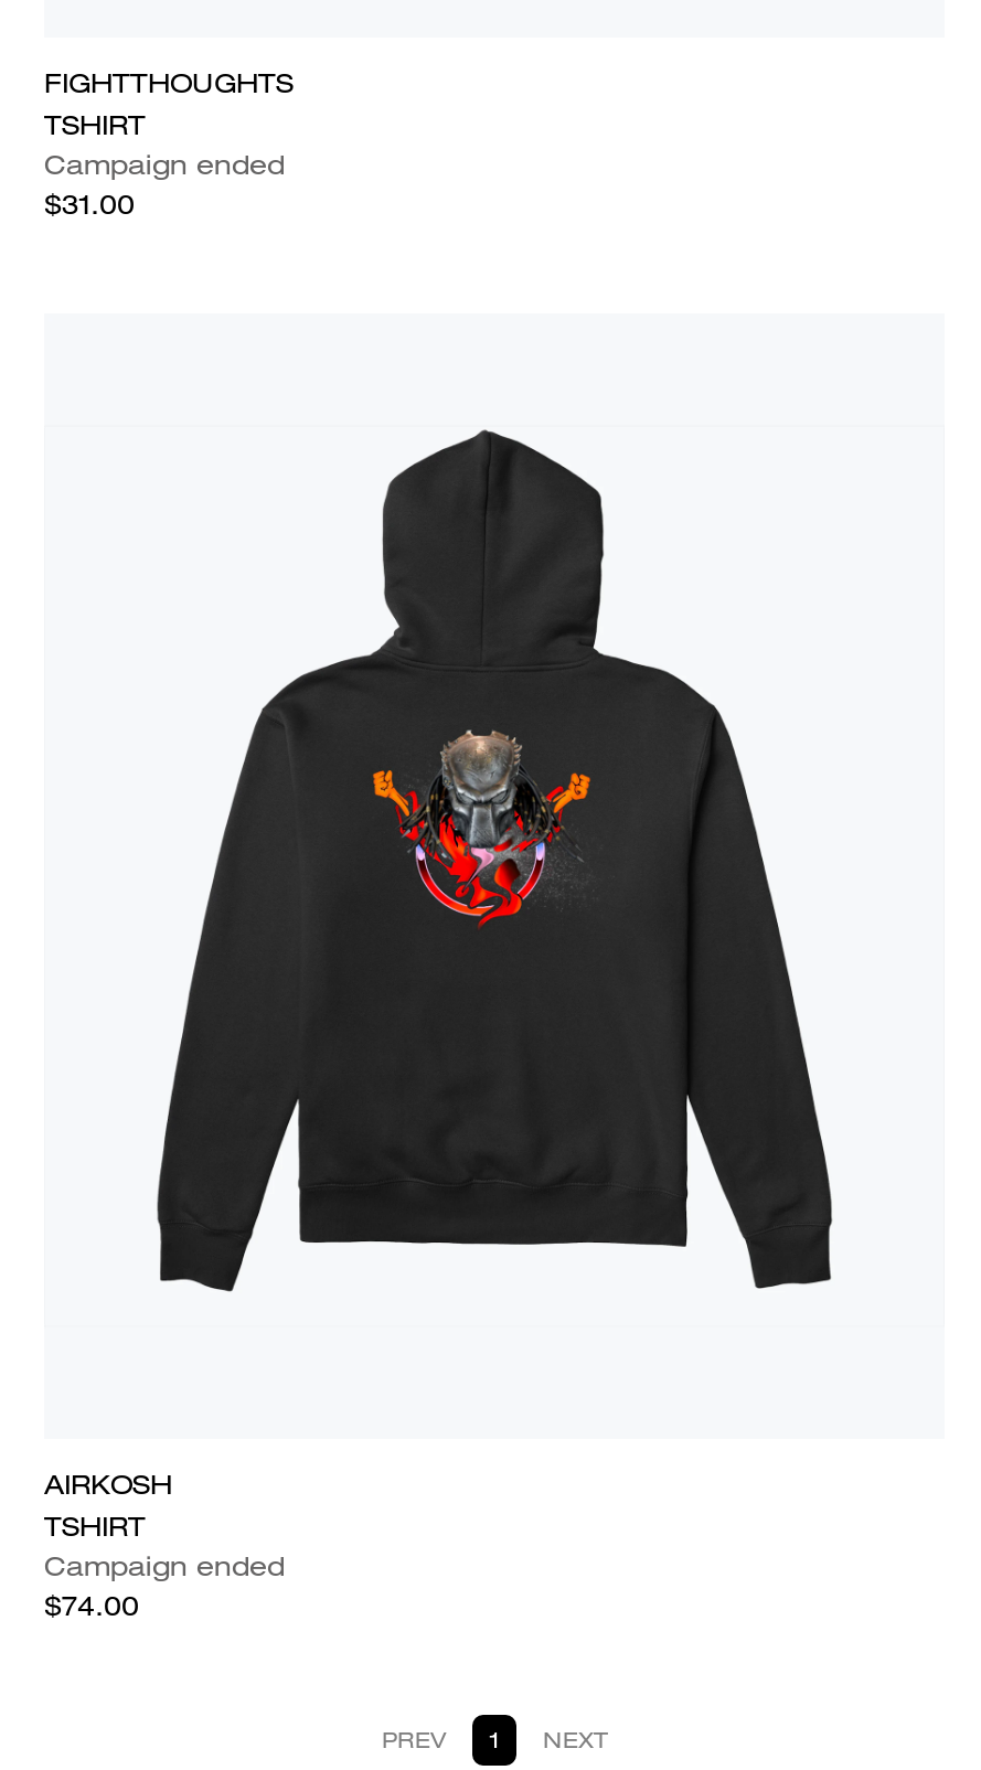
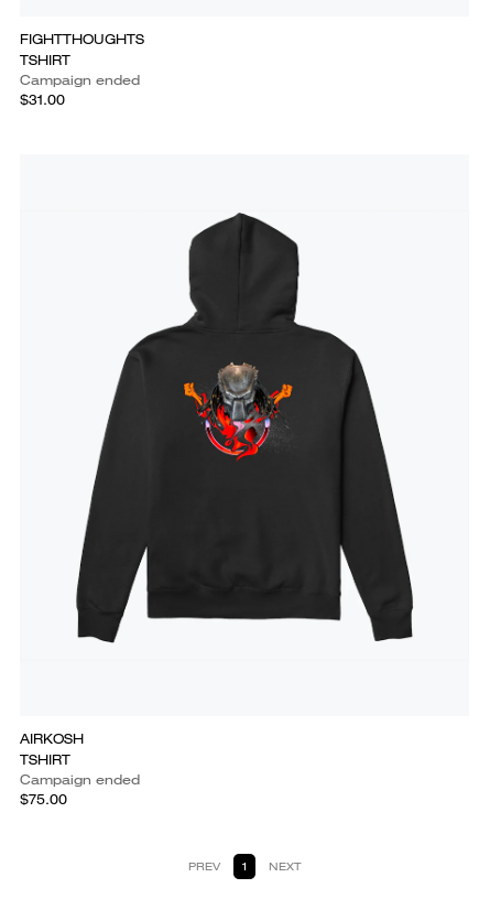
- $74.00
+ $75.00
